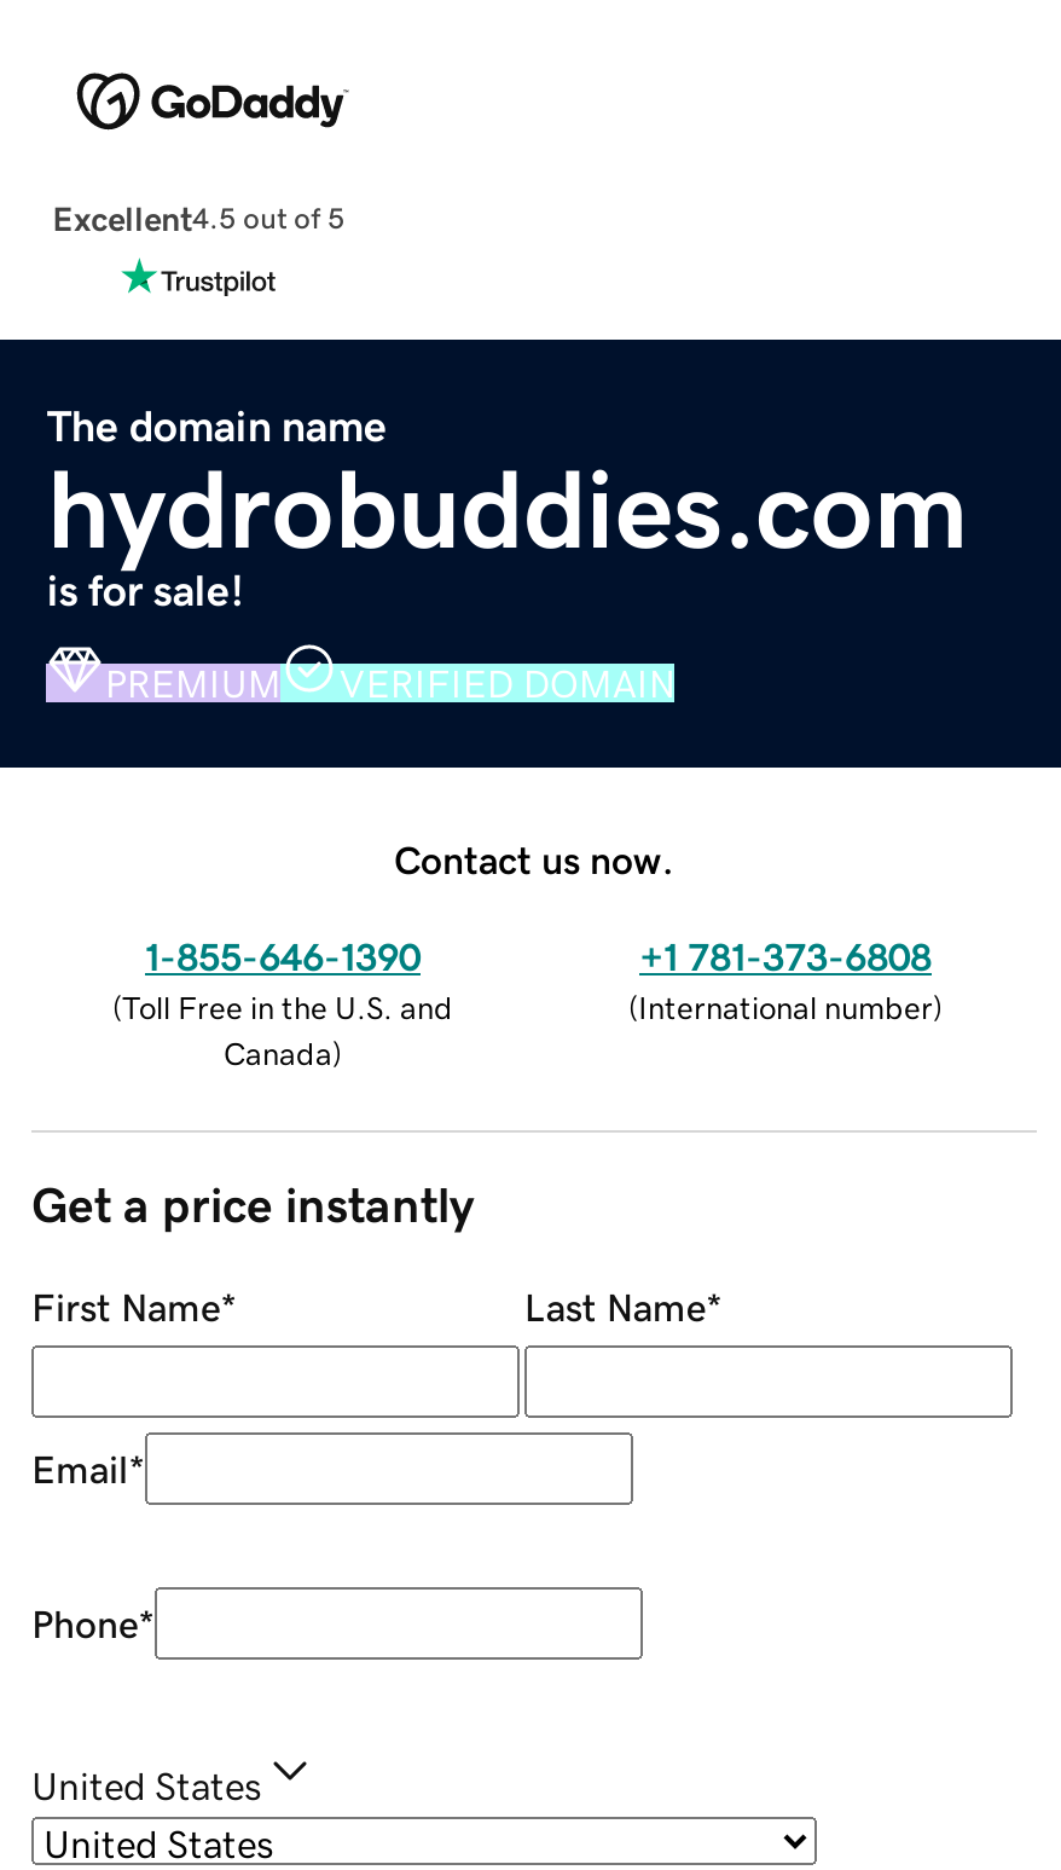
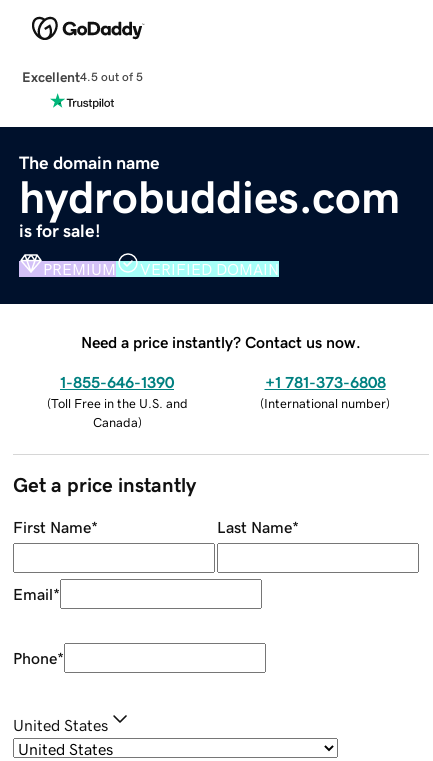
- Contact us now.
+ Need a price instantly? Contact us now.
